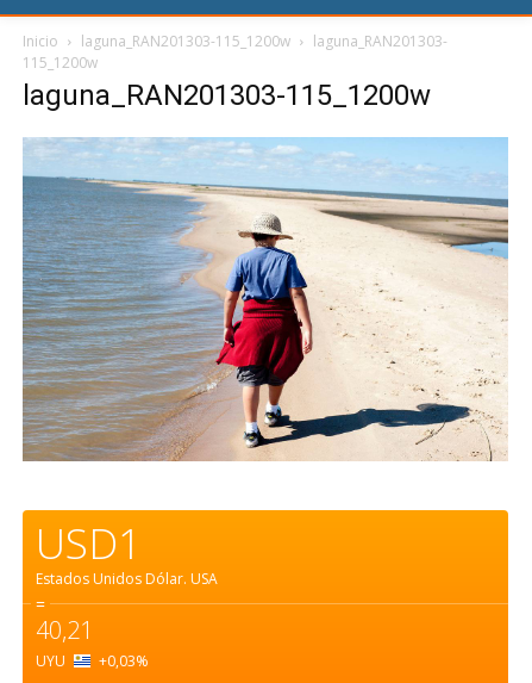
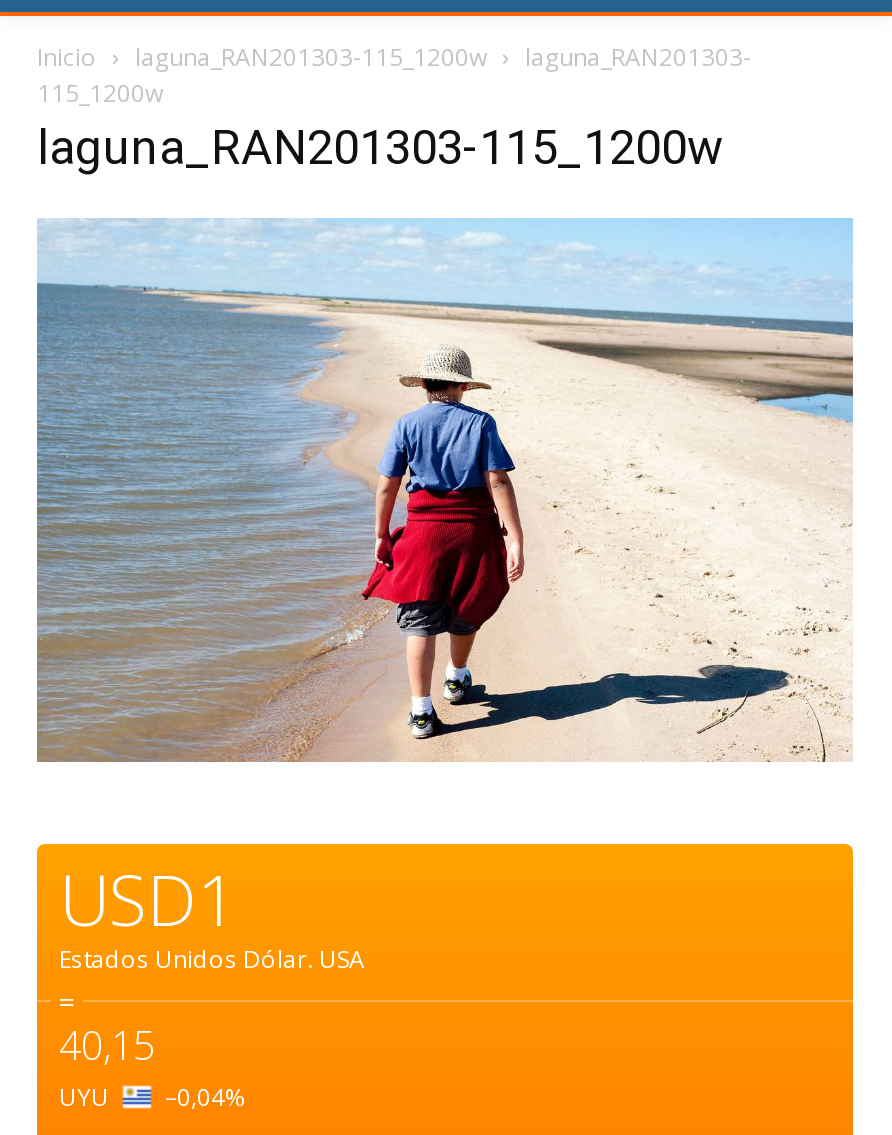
- 40,21
+ 40,15

- UYU +0,03%
+ UYU –0,04%
